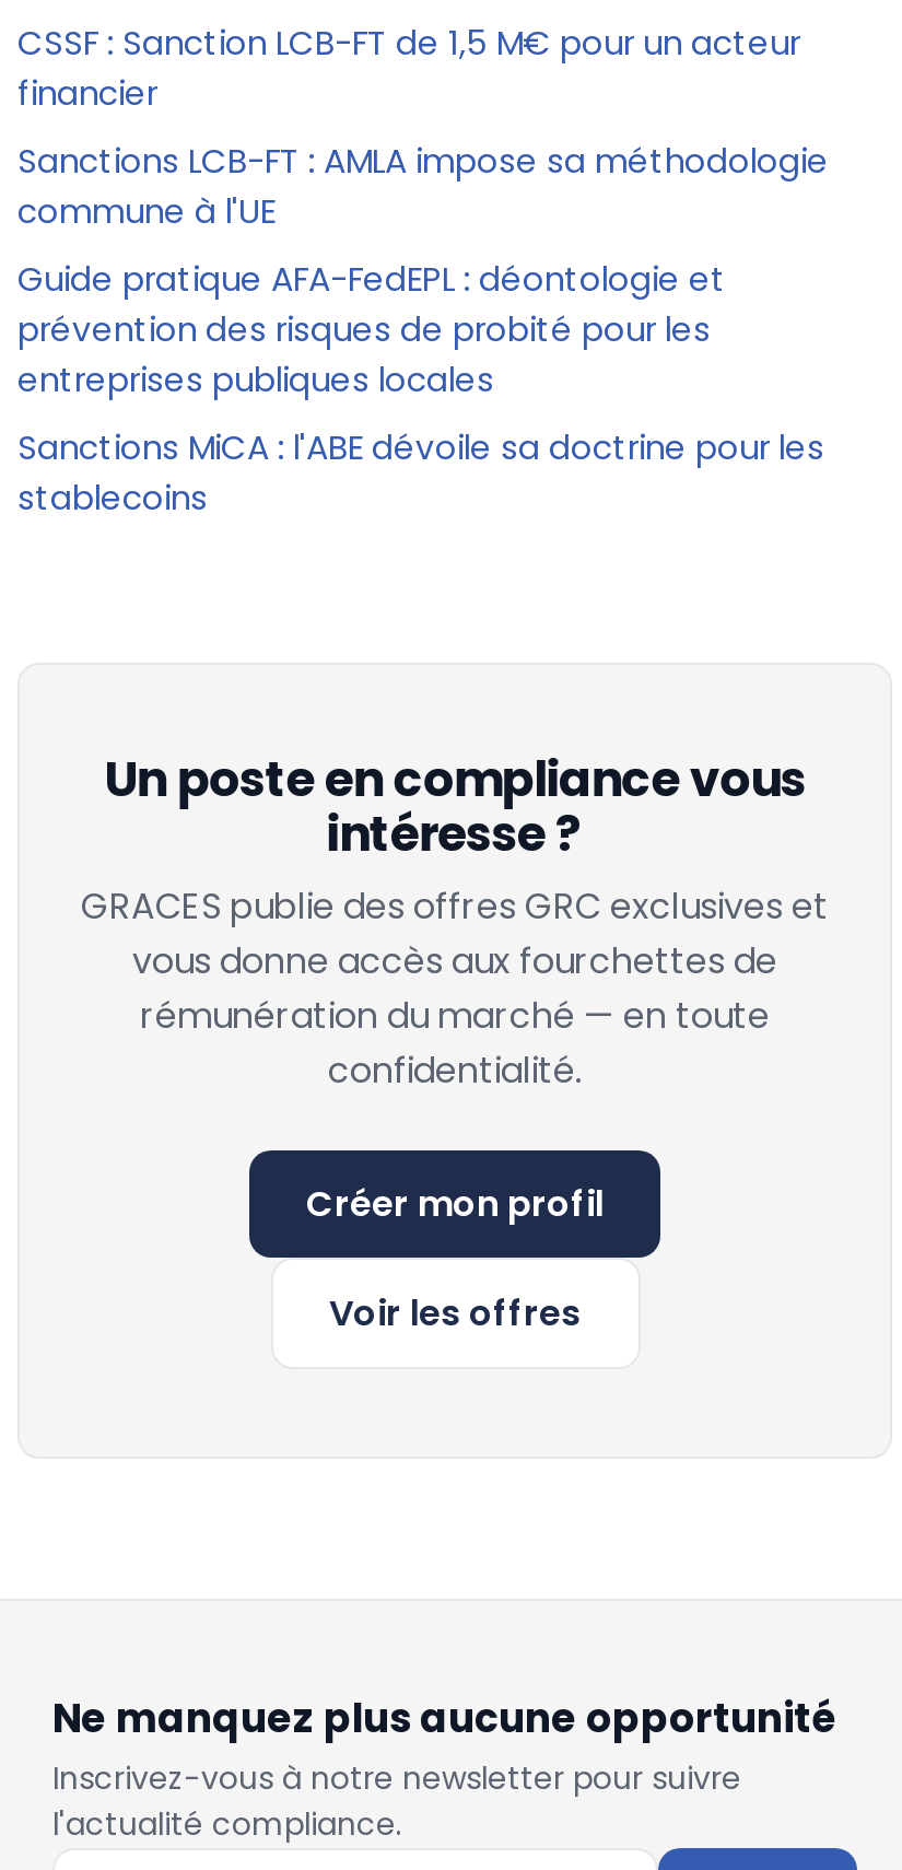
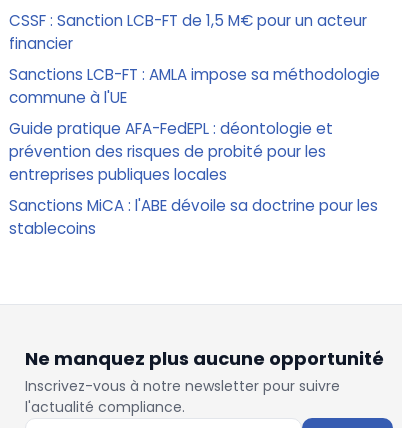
- Un poste en compliance vous
- intéresse ?
- GRACES publie des offres GRC exclusives et
- vous donne accès aux fourchettes de
- rémunération du marché — en toute
- confidentialité.
- Créer mon profil
- Voir les offres
